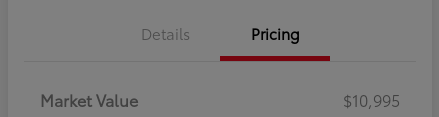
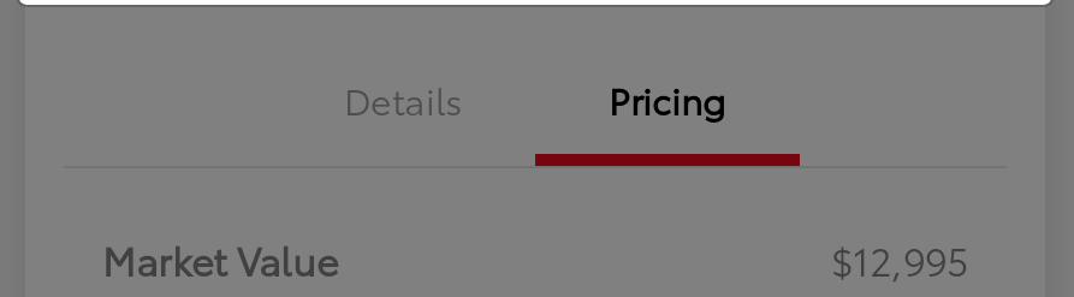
- $10,995
+ $12,995
